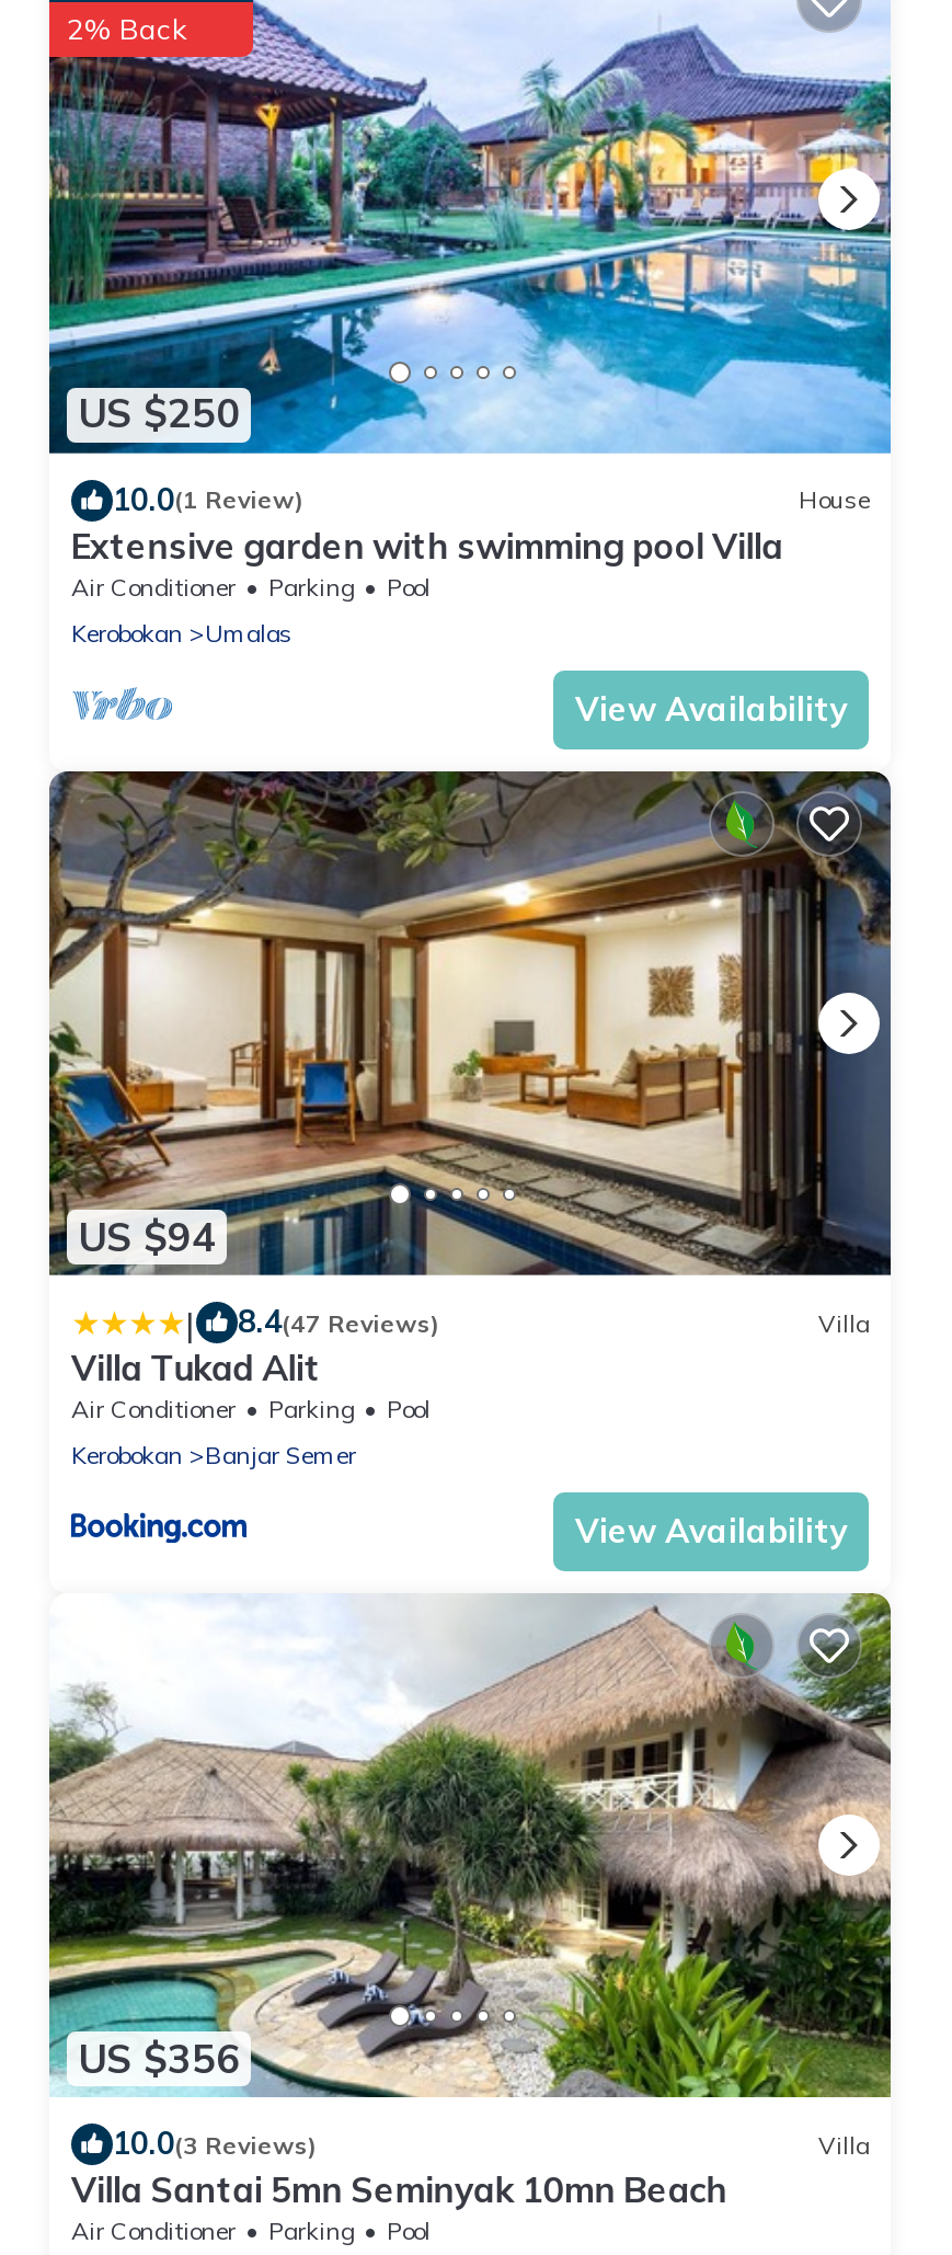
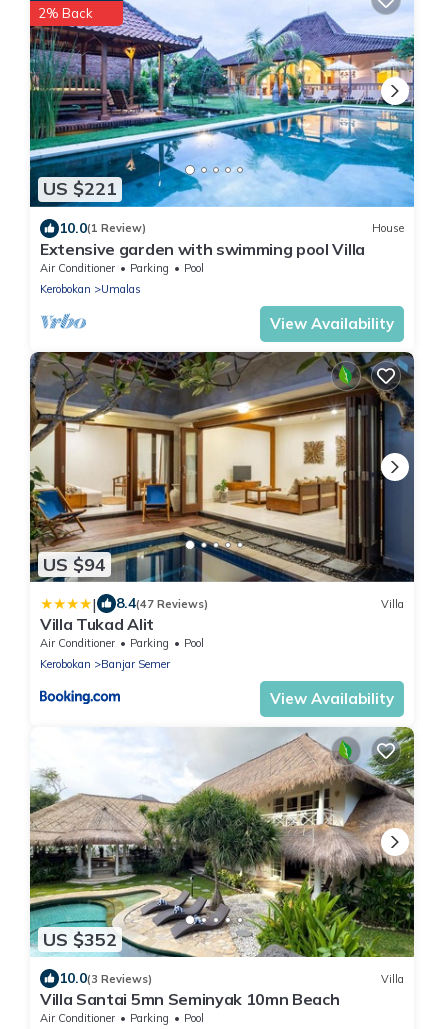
- US $250
+ US $221

- US $356
+ US $352
